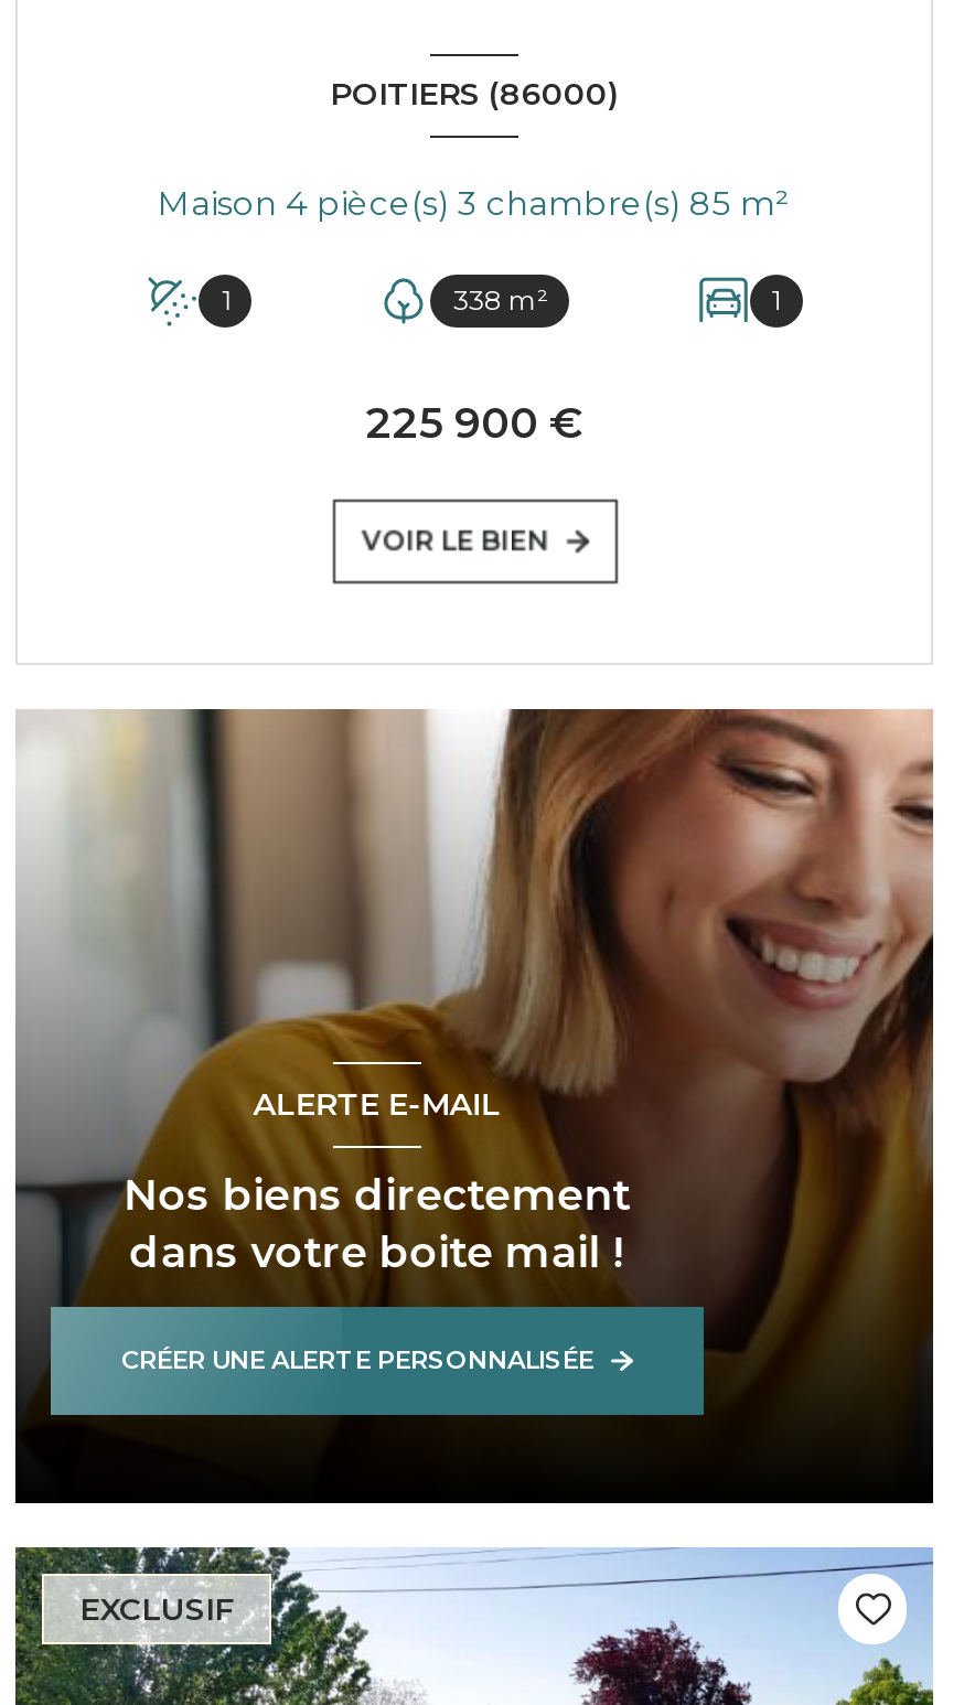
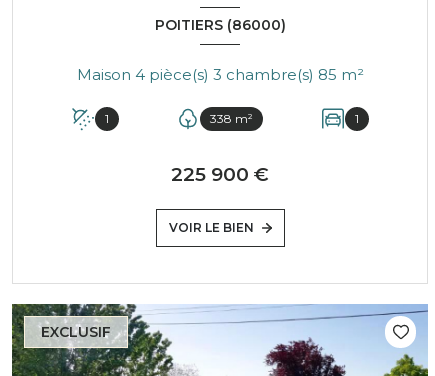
- [image]
- ALERTE E-MAIL
- Nos biens directement
- dans votre boite mail !
- CRÉER UNE ALERTE PERSONNALISÉE
